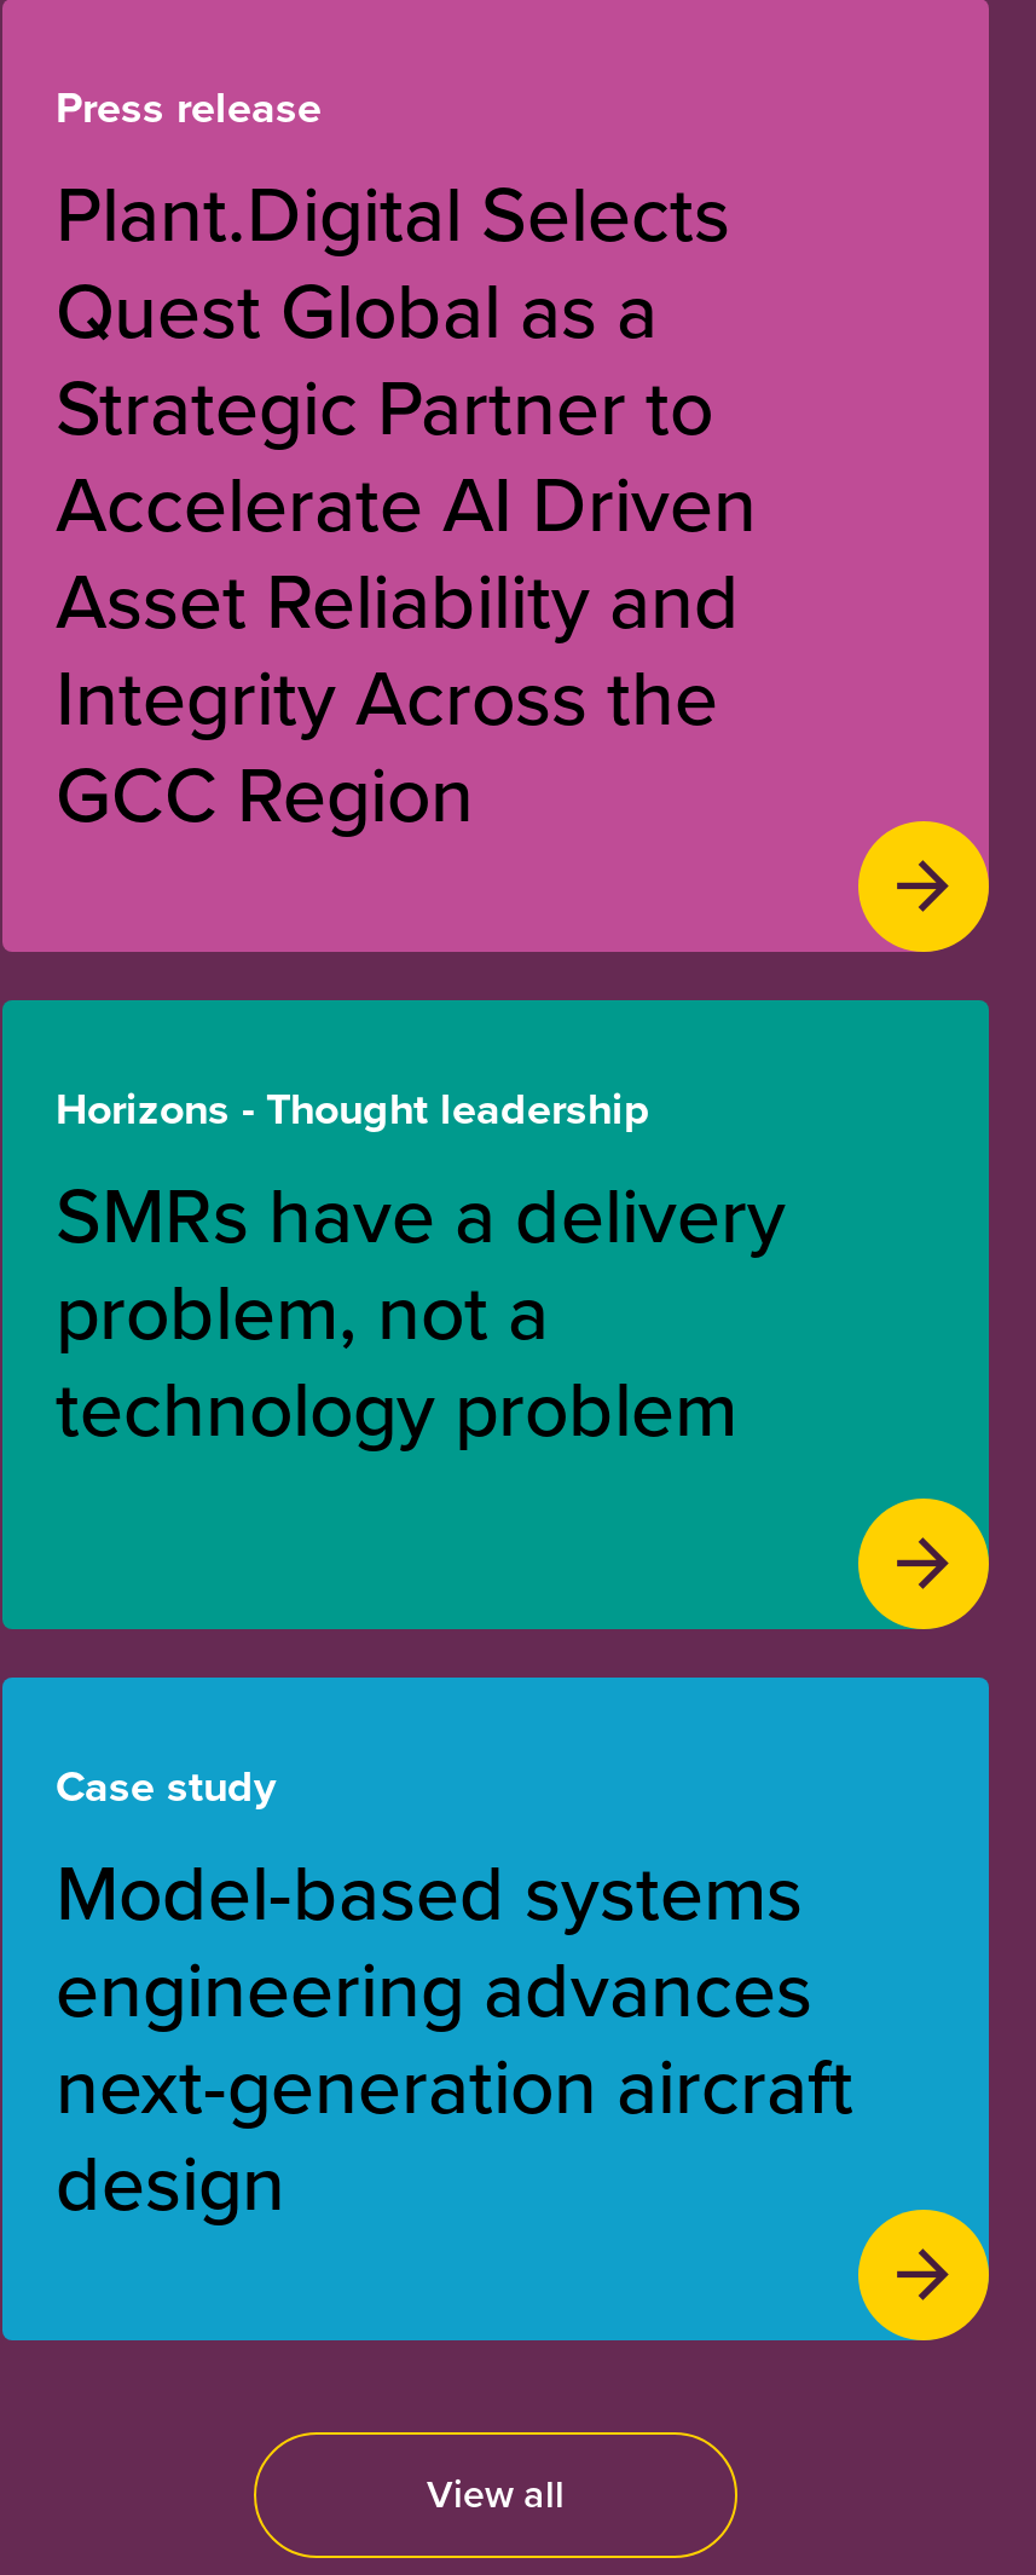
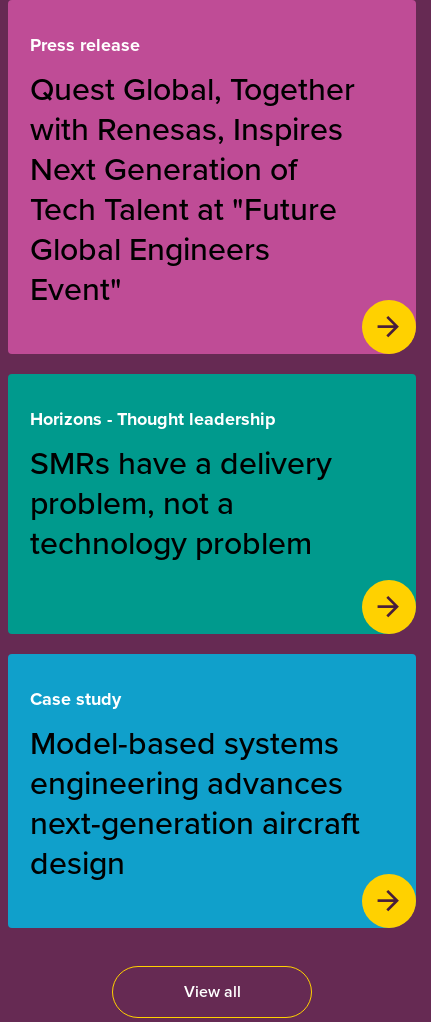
- Plant.Digital Selects
- Quest Global as a
- Strategic Partner to
- Accelerate AI Driven
- Asset Reliability and
- Integrity Across the
- GCC Region
+ Quest Global, Together
+ with Renesas, Inspires
+ Next Generation of
+ Tech Talent at "Future
+ Global Engineers
+ Event"
